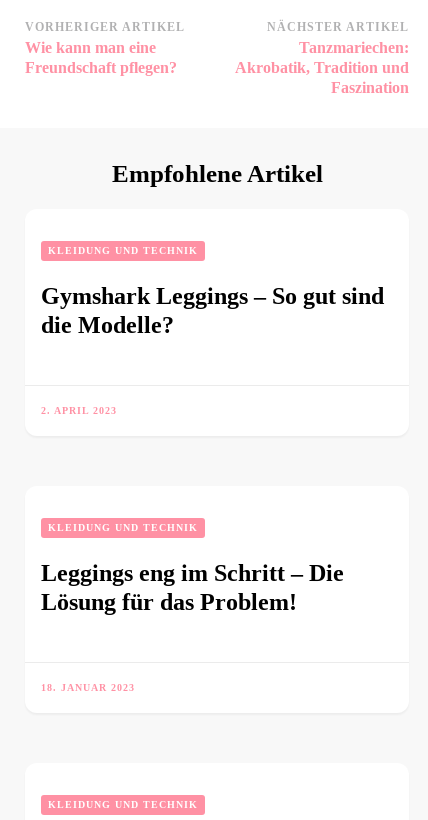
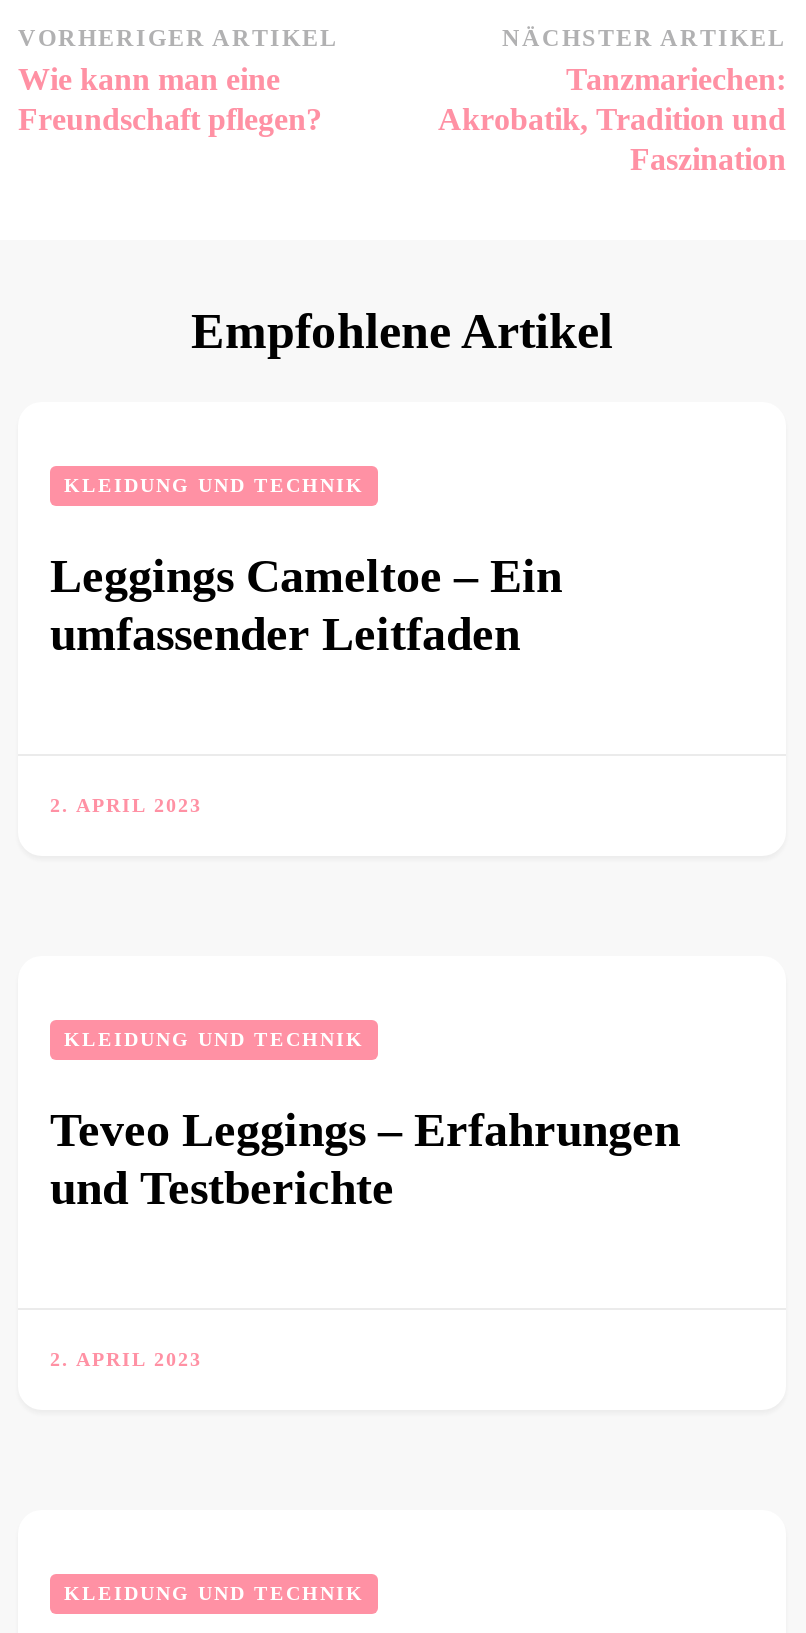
- Gymshark Leggings – So gut sind
- die Modelle?
+ Leggings Cameltoe – Ein
+ umfassender Leitfaden

- Leggings eng im Schritt – Die
- Lösung für das Problem!
+ Teveo Leggings – Erfahrungen
+ und Testberichte

- 18. JANUAR 2023
+ 2. APRIL 2023
